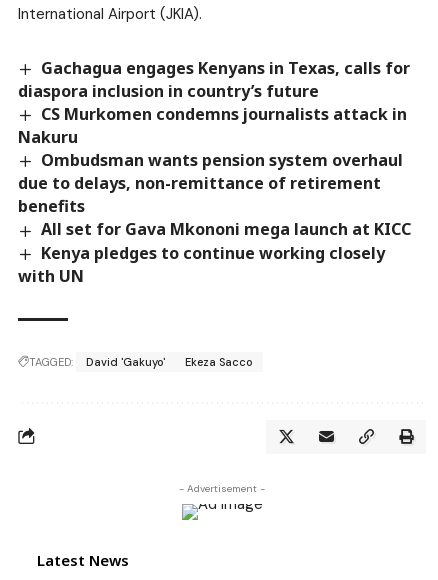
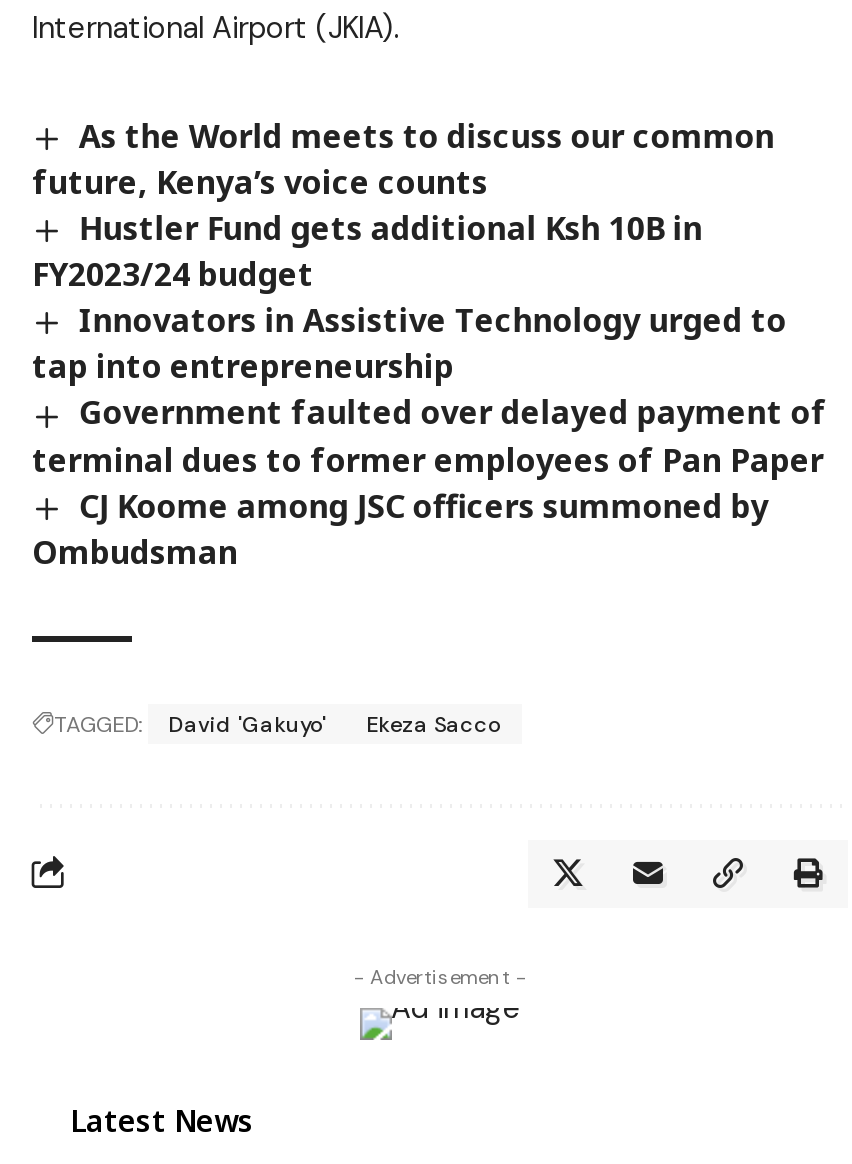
- Gachagua engages Kenyans in Texas, calls for
- diaspora inclusion in country’s future
- CS Murkomen condemns journalists attack in
- Nakuru
- Ombudsman wants pension system overhaul
- due to delays, non-remittance of retirement
- benefits
- All set for Gava Mkononi mega launch at KICC
- Kenya pledges to continue working closely
- with UN
+ As the World meets to discuss our common
+ future, Kenya’s voice counts
+ Hustler Fund gets additional Ksh 10B in
+ FY2023/24 budget
+ Innovators in Assistive Technology urged to
+ tap into entrepreneurship
+ Government faulted over delayed payment of
+ terminal dues to former employees of Pan Paper
+ CJ Koome among JSC officers summoned by
+ Ombudsman
